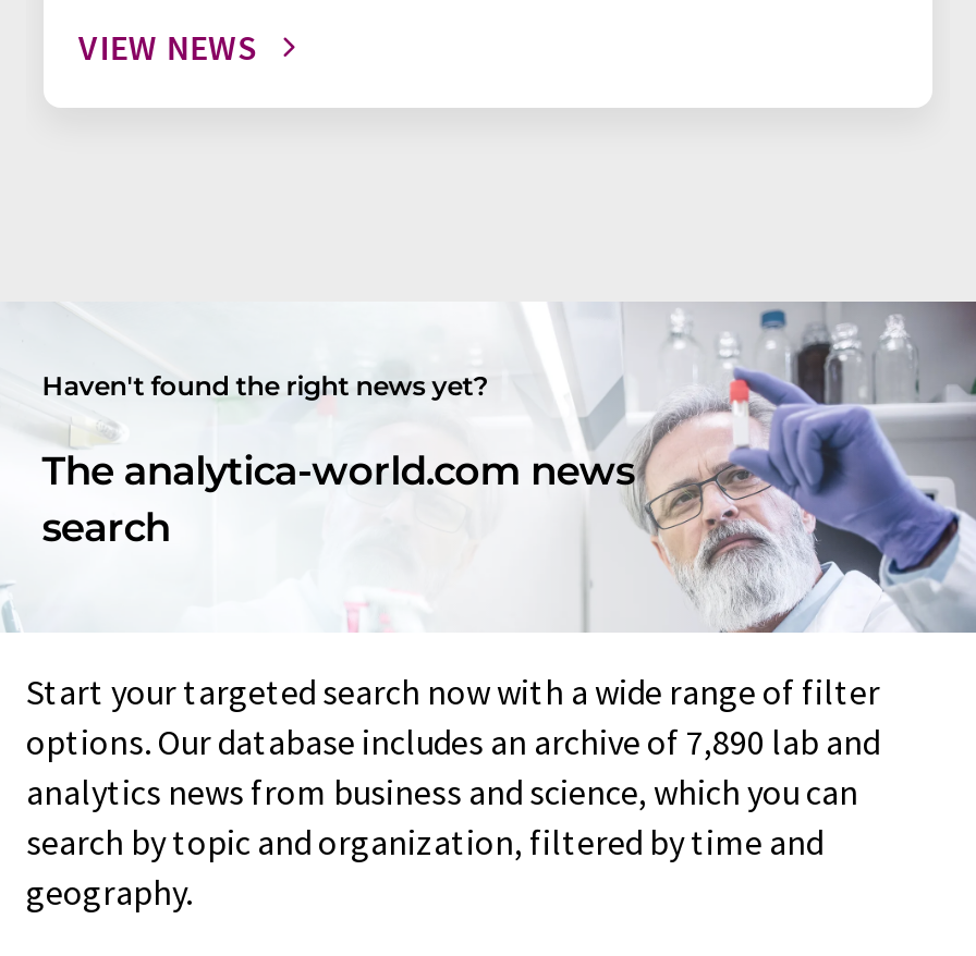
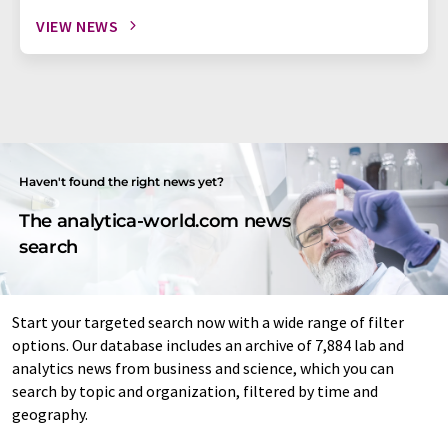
- options. Our database includes an archive of 7,890 lab and
+ options. Our database includes an archive of 7,884 lab and
